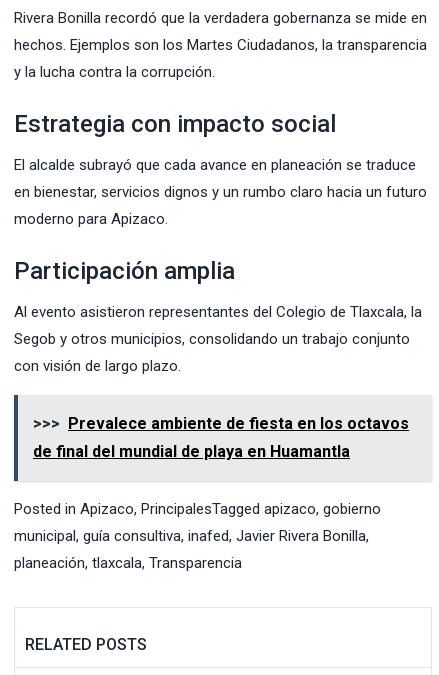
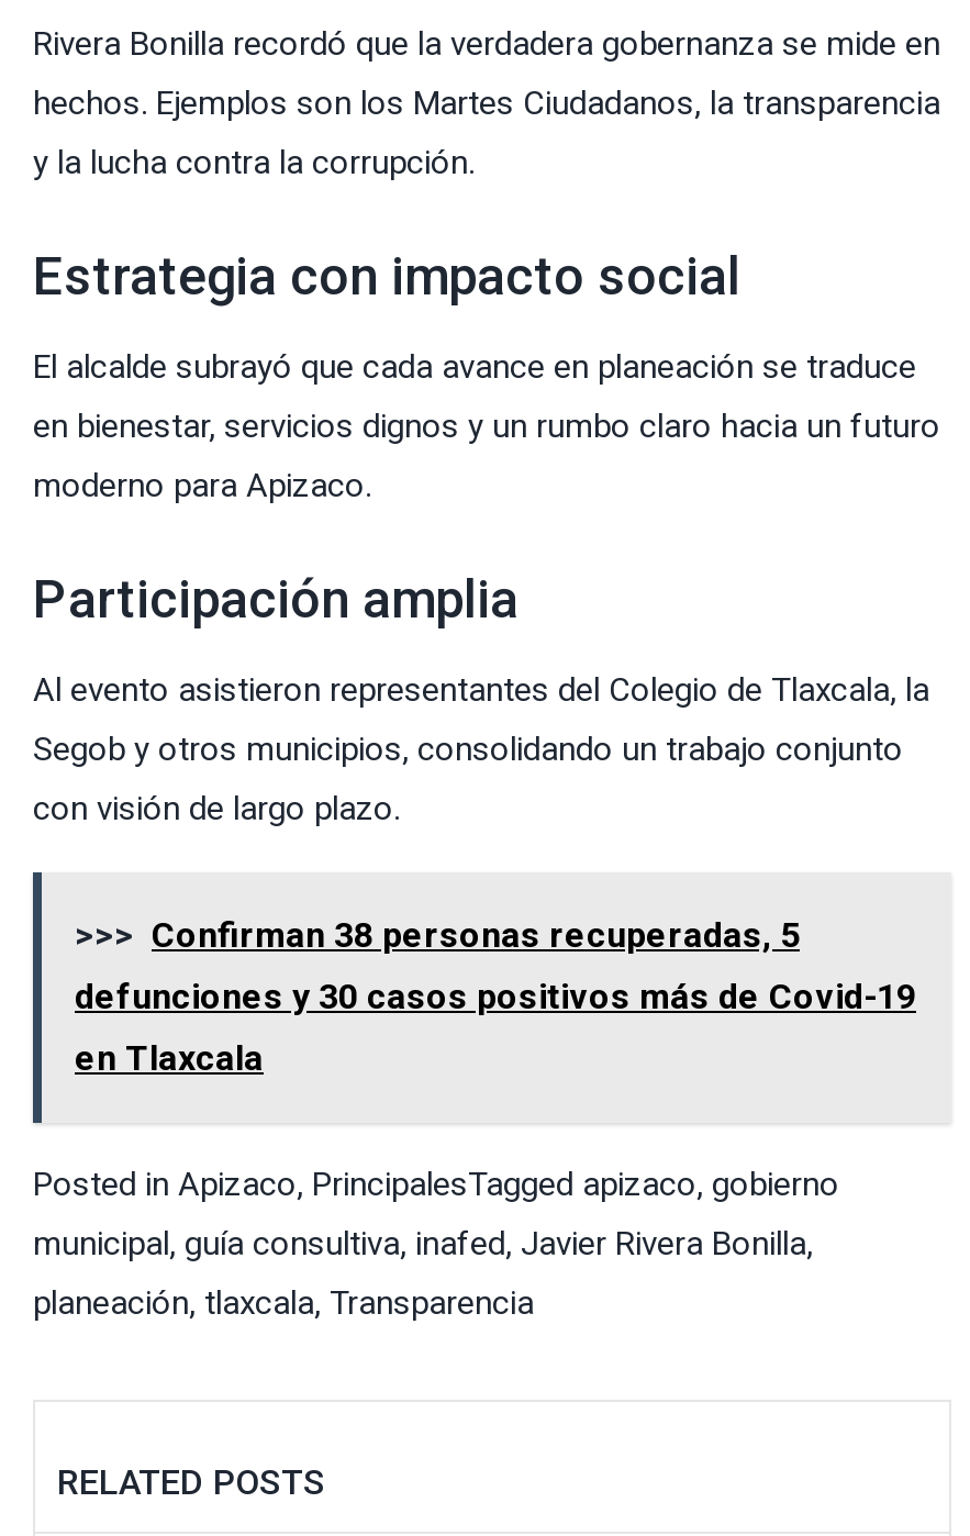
- >>> Prevalece ambiente de fiesta en los octavos
- de final del mundial de playa en Huamantla
+ >>> Confirman 38 personas recuperadas, 5
+ defunciones y 30 casos positivos más de Covid-19
+ en Tlaxcala
